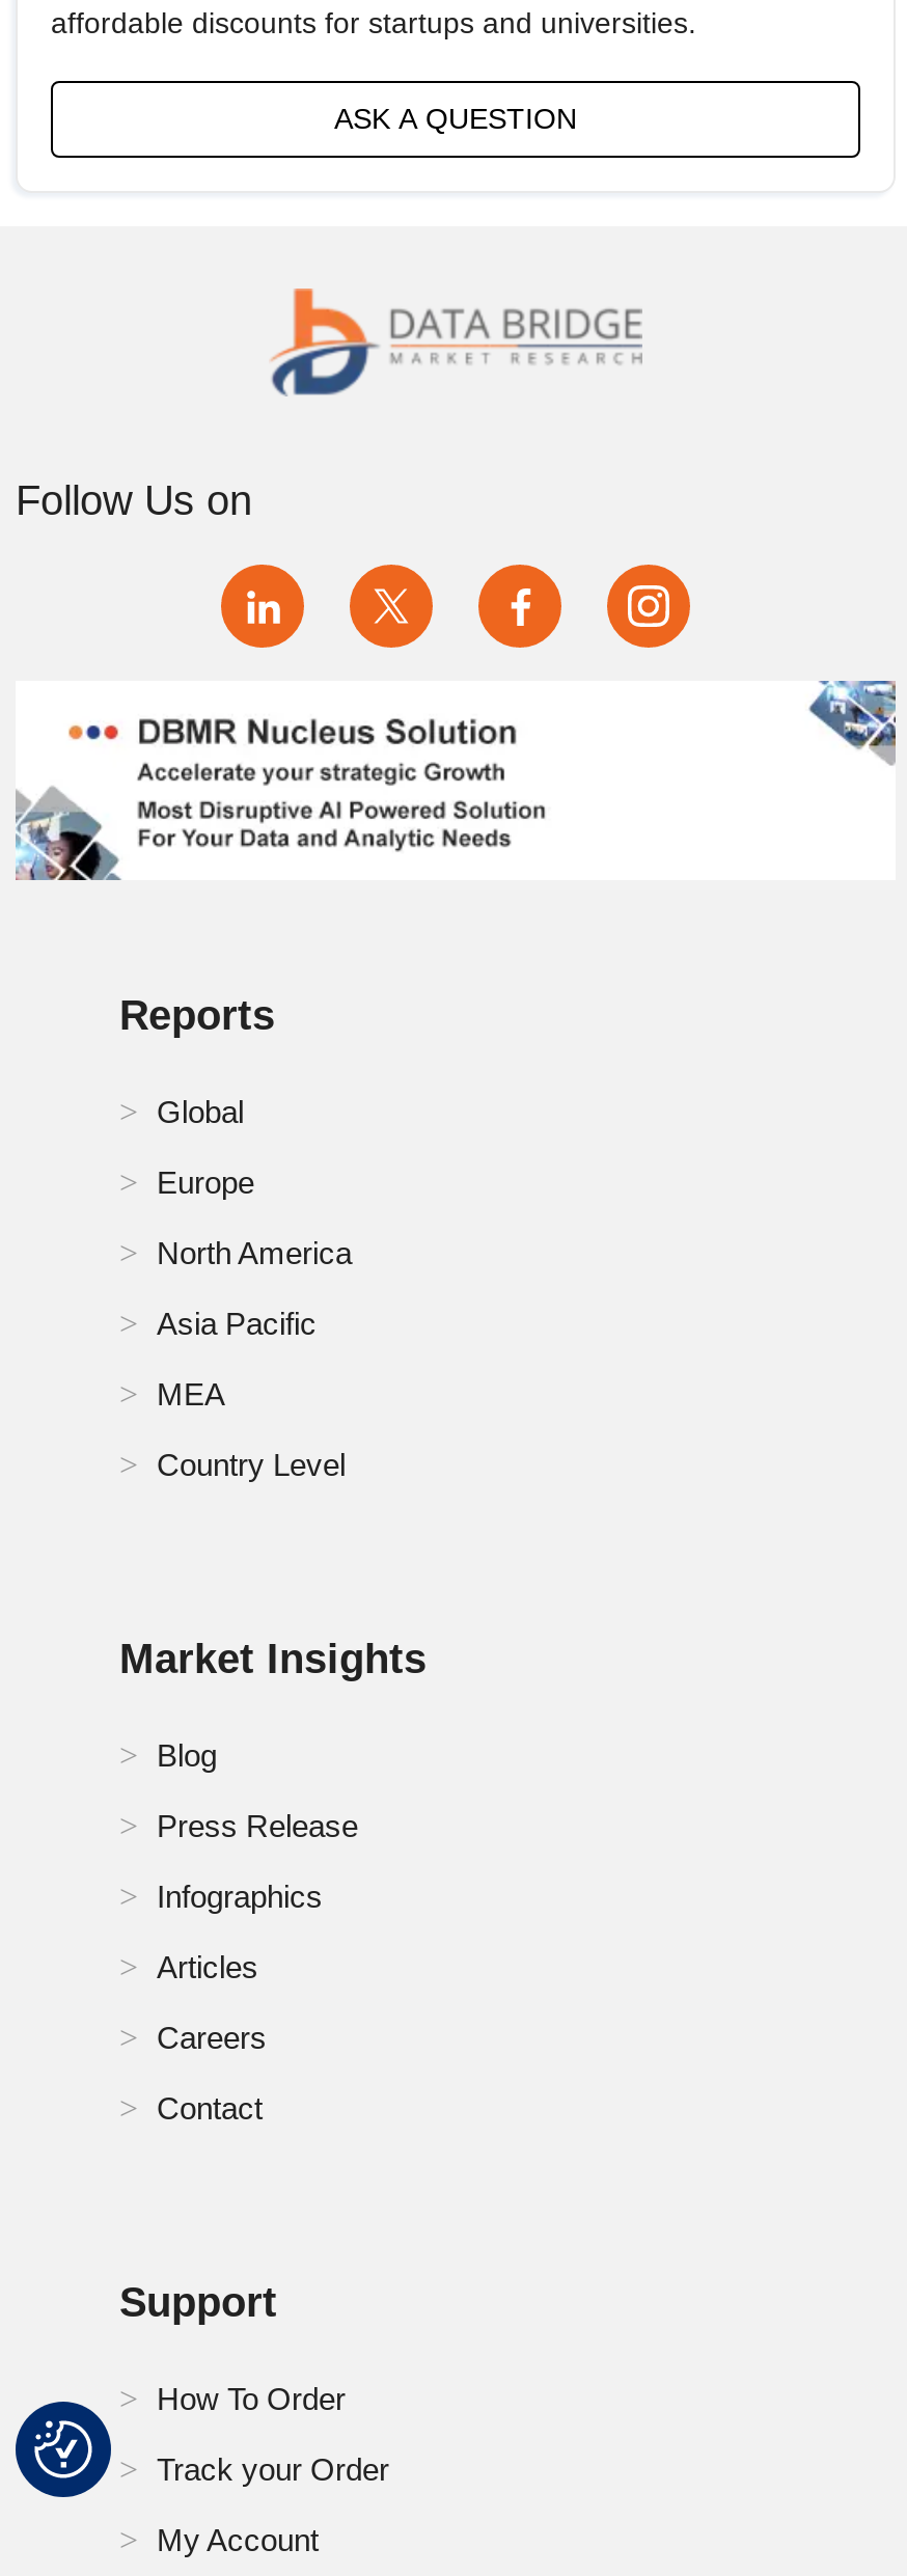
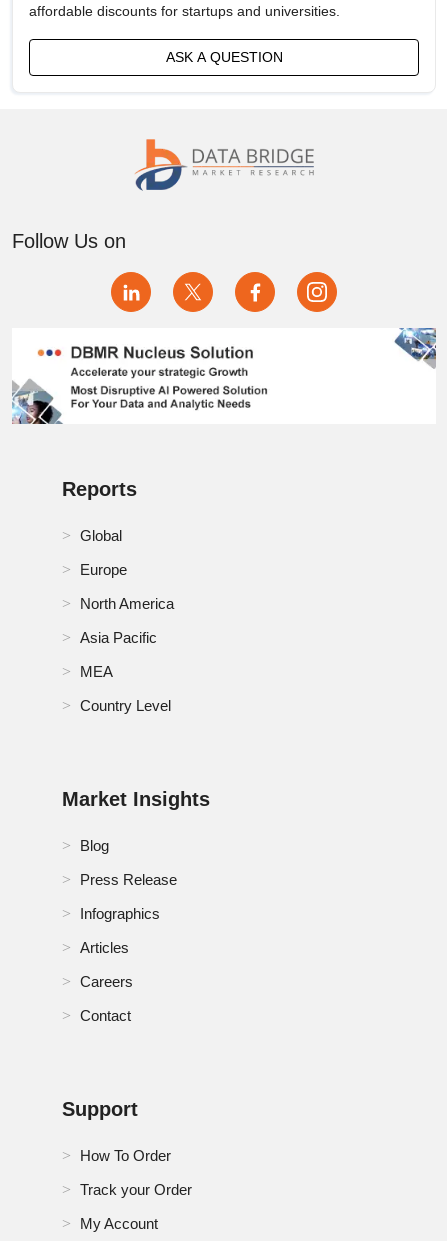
- [image]
